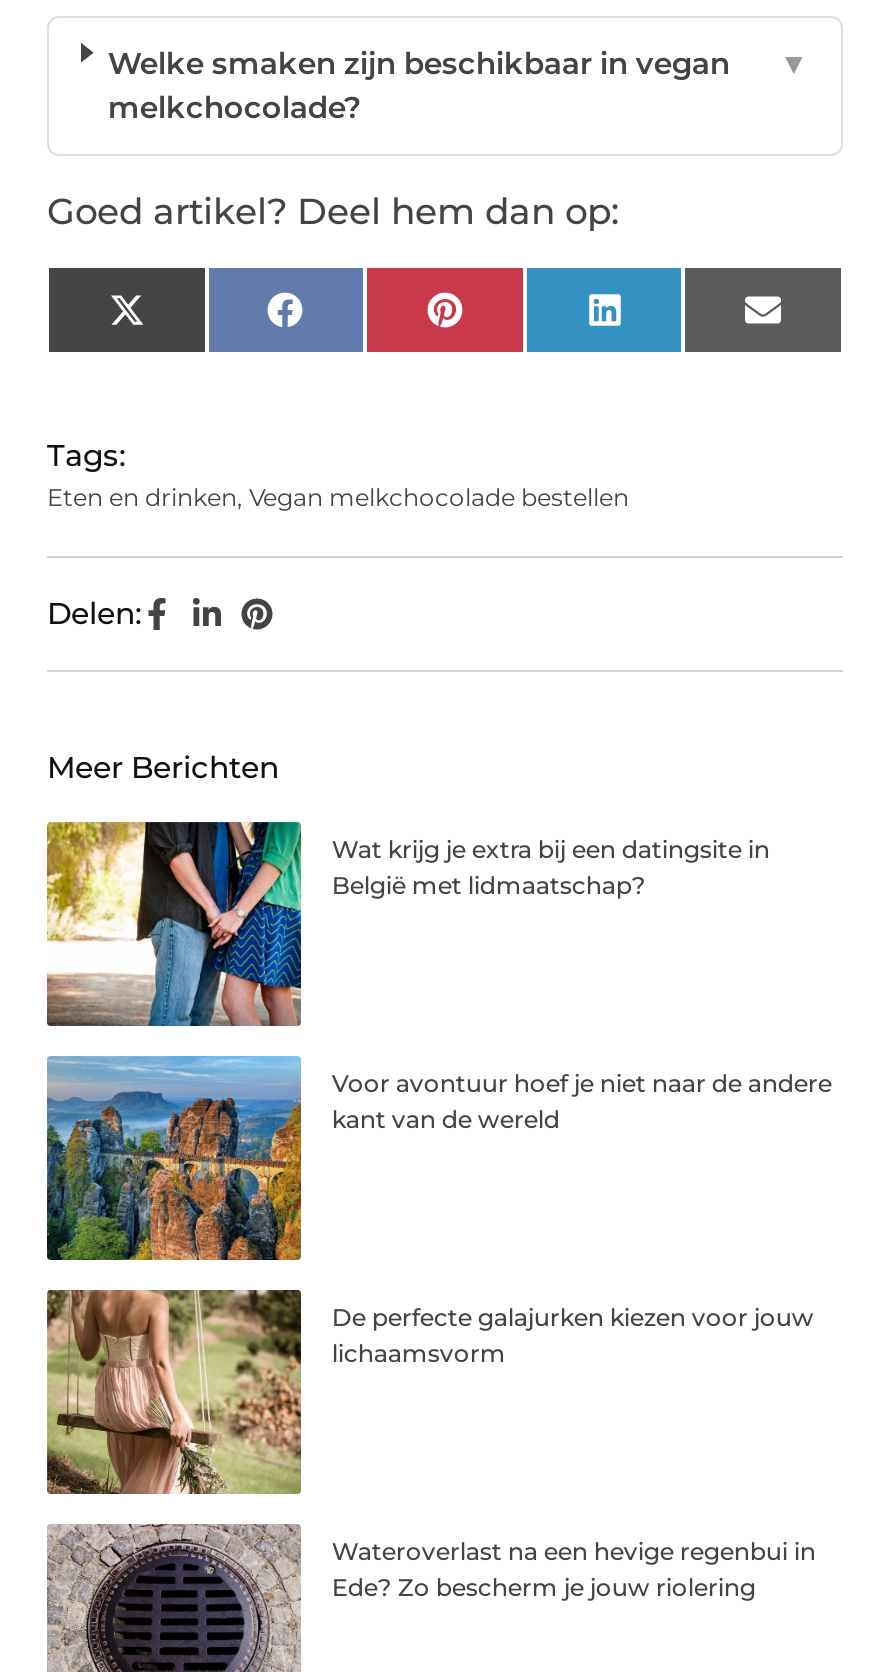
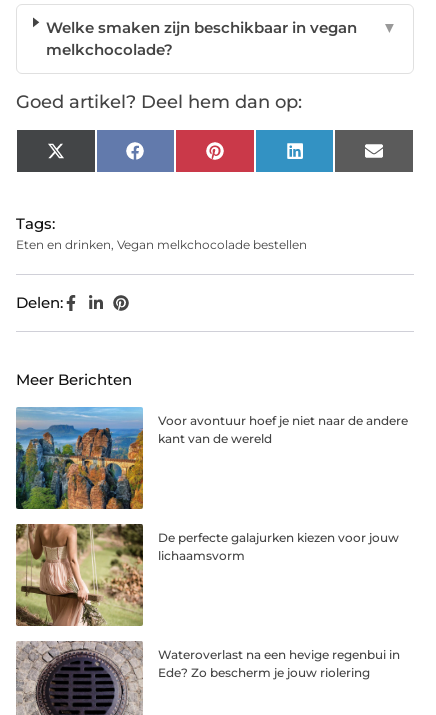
- [image]
- Wat krijg je extra bij een datingsite in
- België met lidmaatschap?
